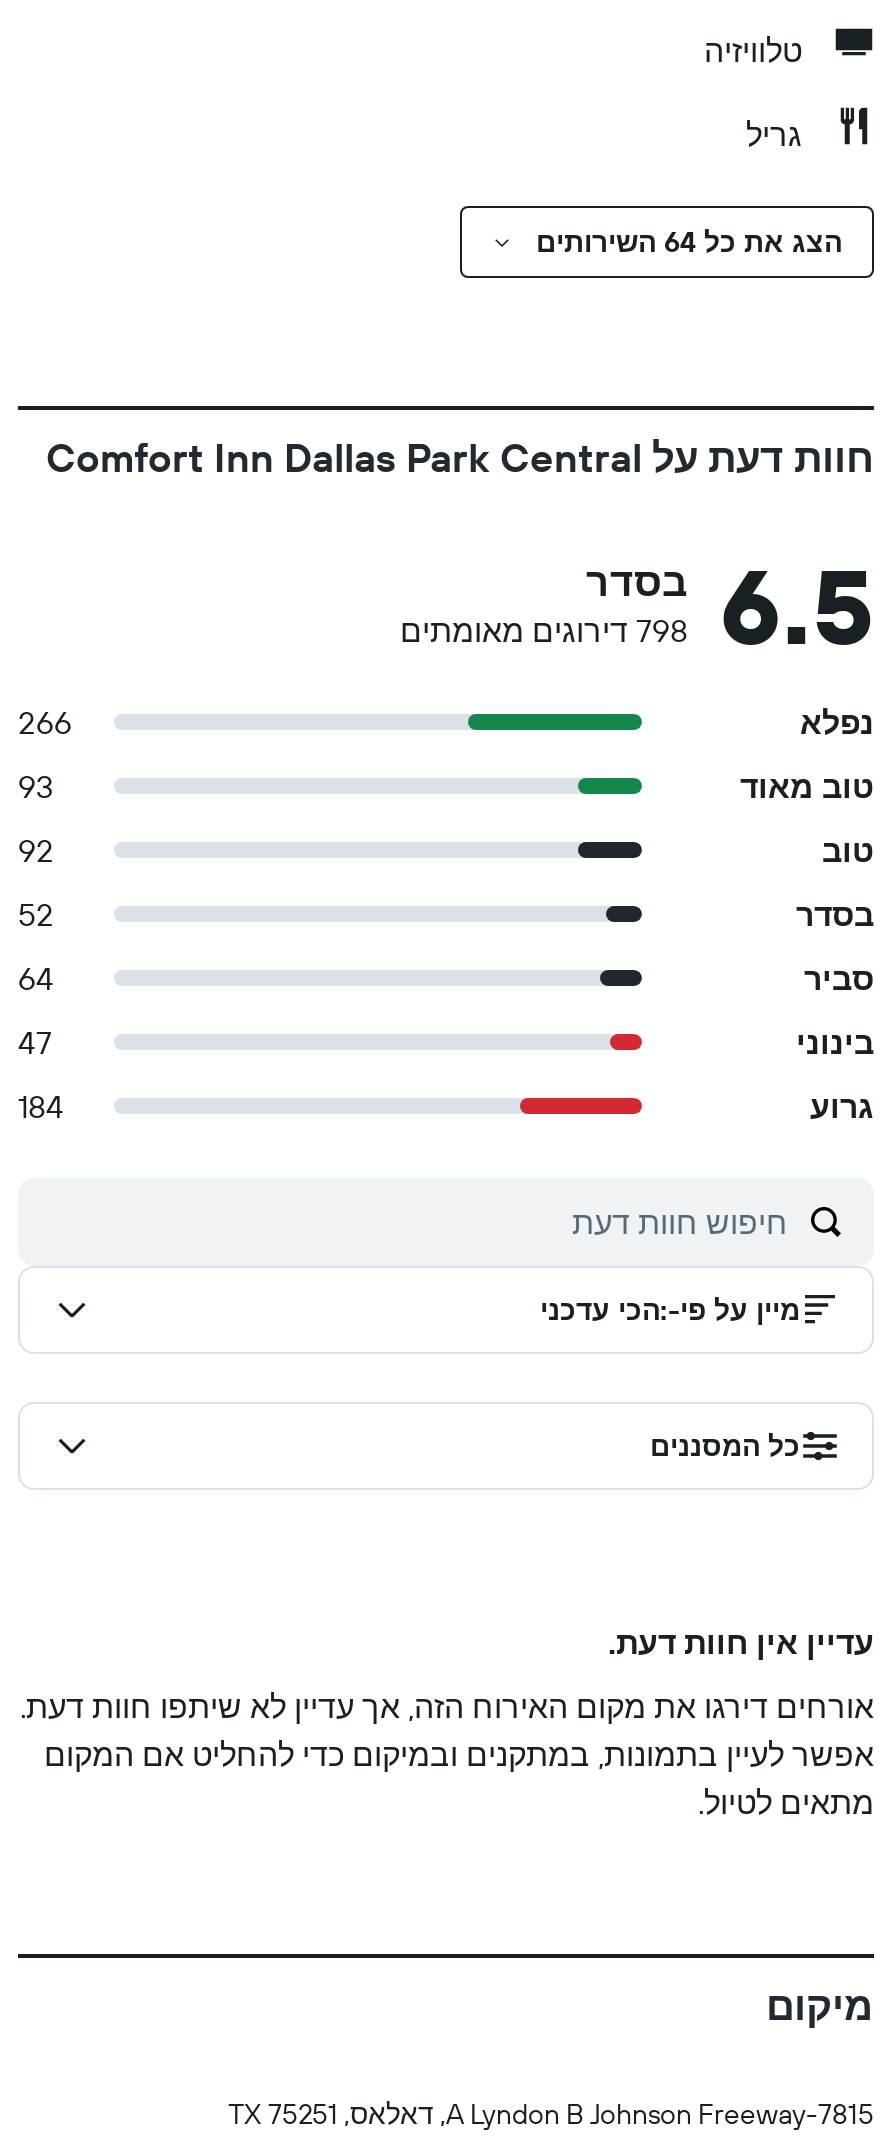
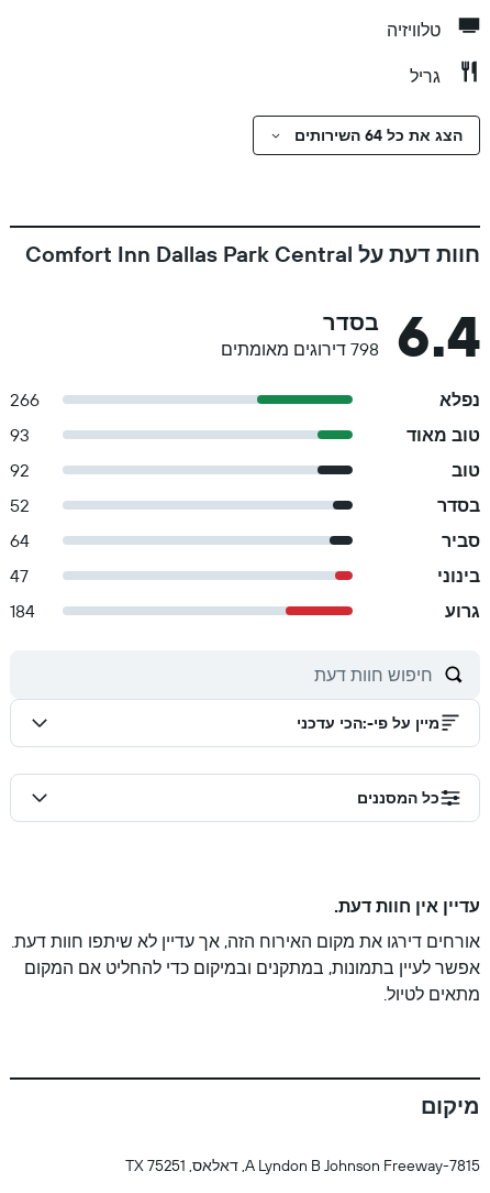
- 6.5
+ 6.4
